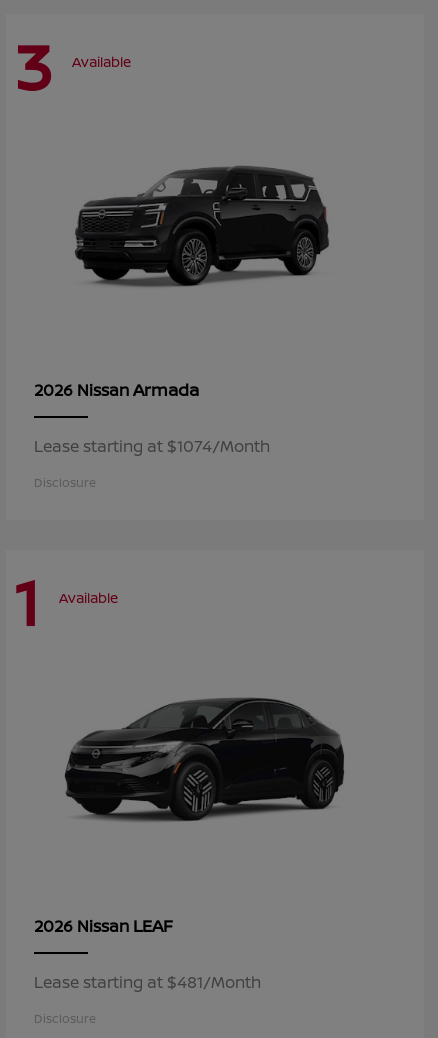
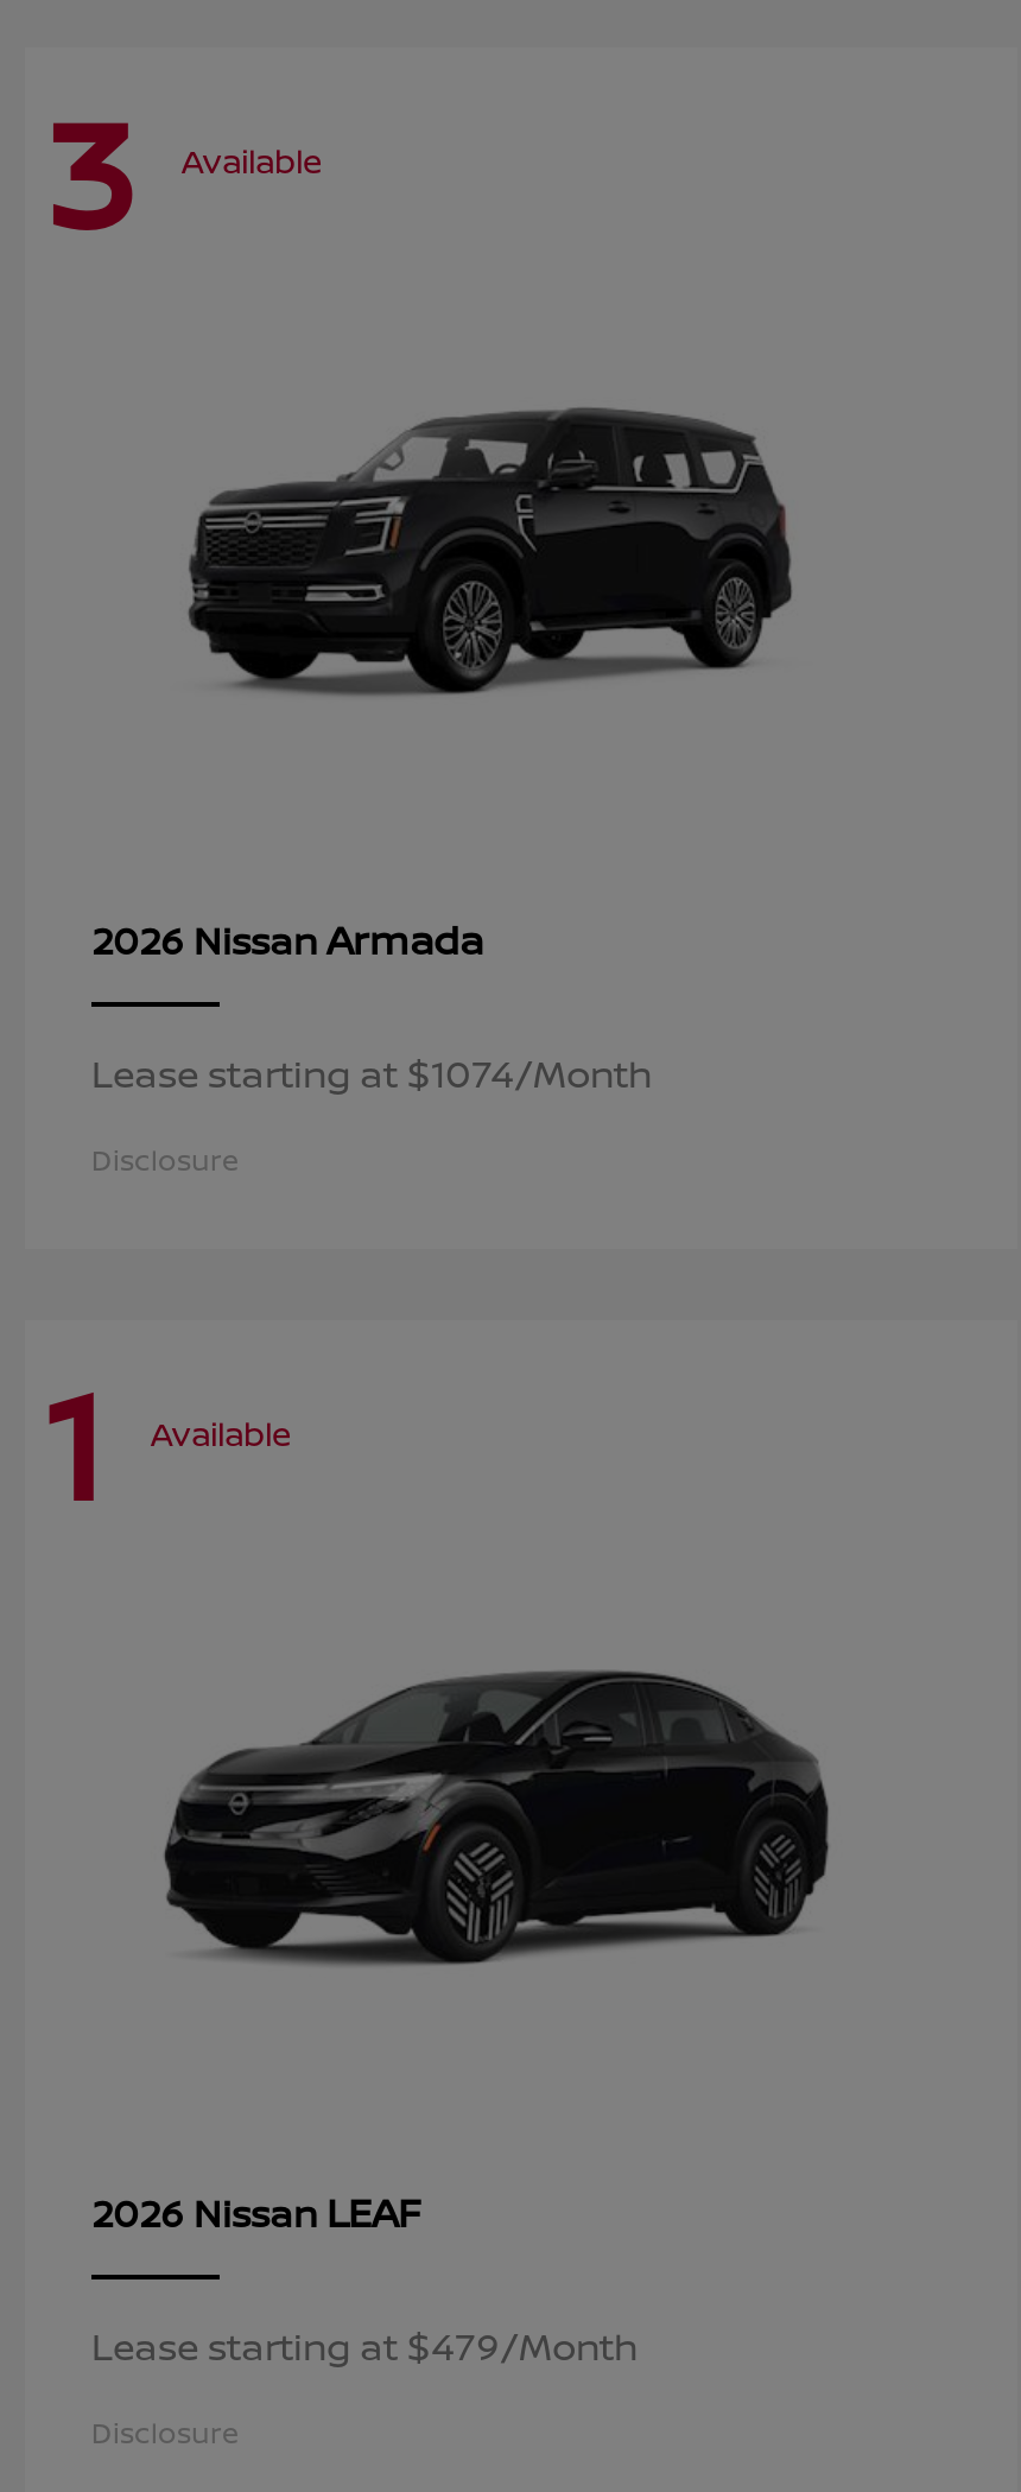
- Lease starting at $481/Month
+ Lease starting at $479/Month
